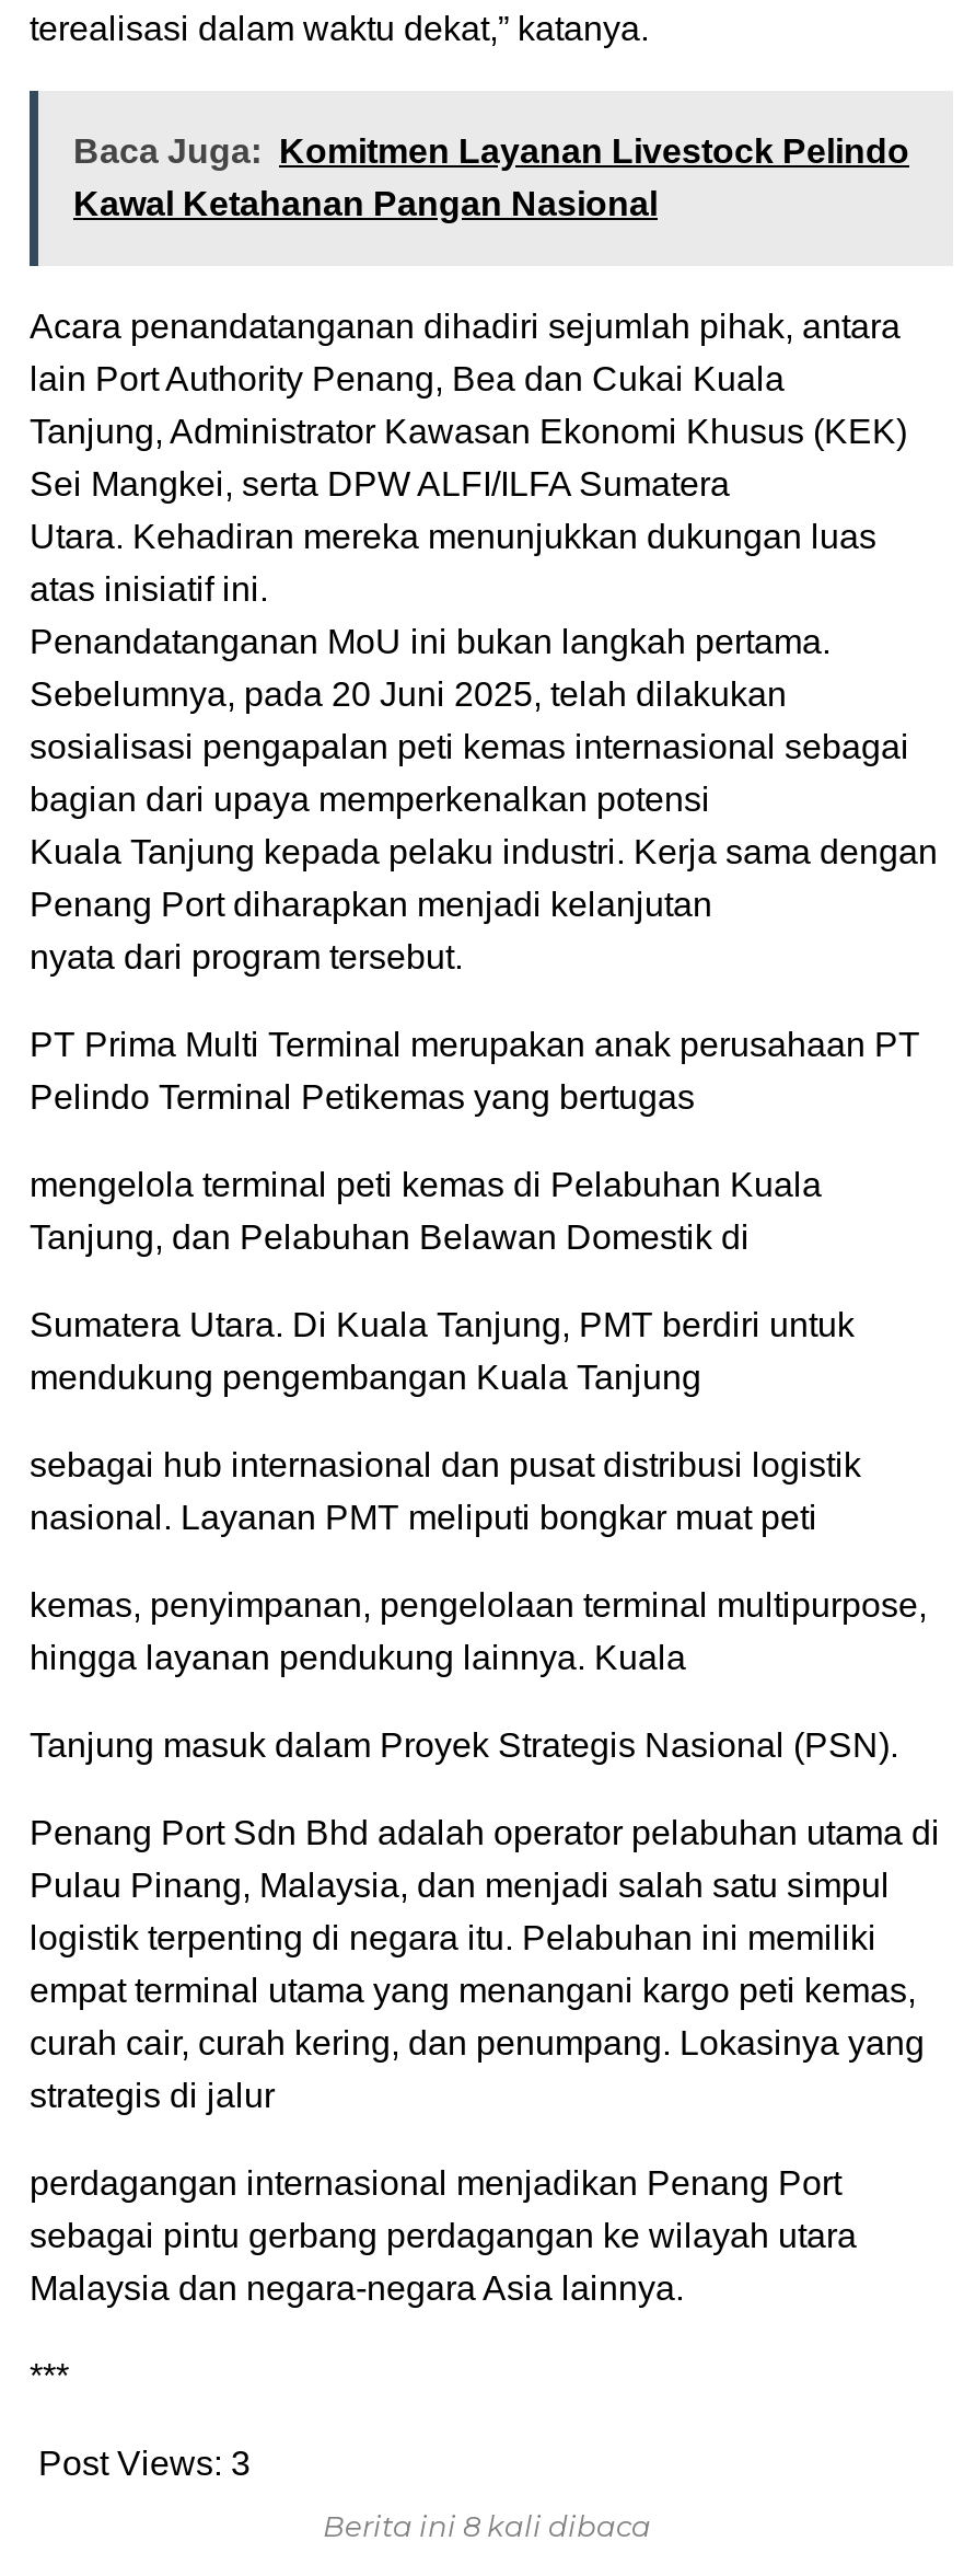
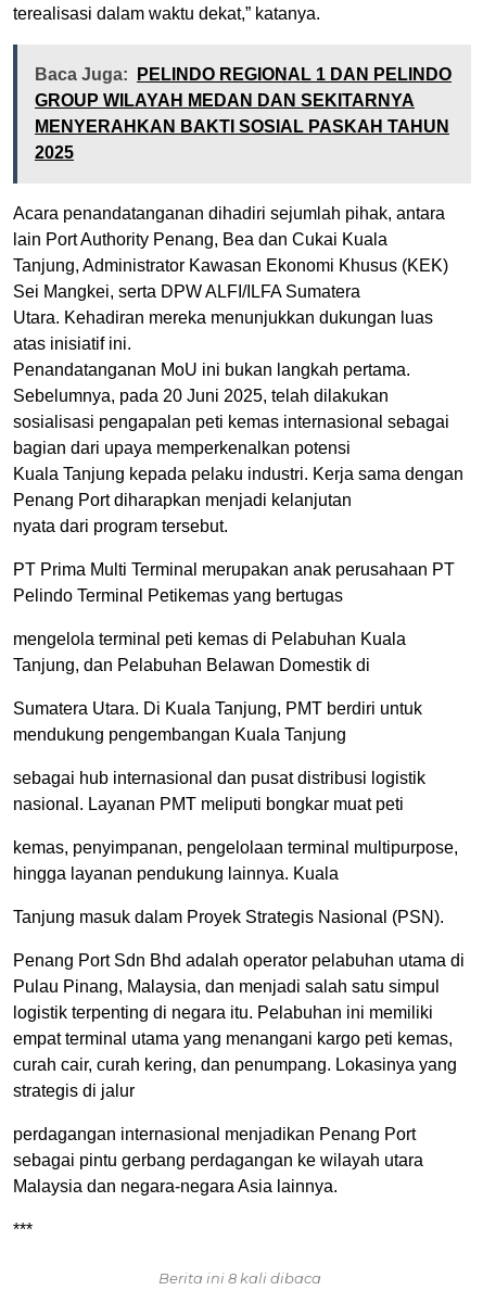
- Baca Juga: Komitmen Layanan Livestock Pelindo
- Kawal Ketahanan Pangan Nasional
+ Baca Juga: PELINDO REGIONAL 1 DAN PELINDO
+ GROUP WILAYAH MEDAN DAN SEKITARNYA
+ MENYERAHKAN BAKTI SOSIAL PASKAH TAHUN
+ 2025

moved down: Acara penandatanganan dihadiri sejumlah pihak, antara | lain Port Authority Penang, Bea dan Cukai Kuala | Tanjung, Administrator Kawasan Ekonomi Khusus (KEK) | ... | sebagai pintu gerbang perdagangan ke wilayah utara | Malaysia dan negara-negara Asia lainnya.

- Post Views: 3
